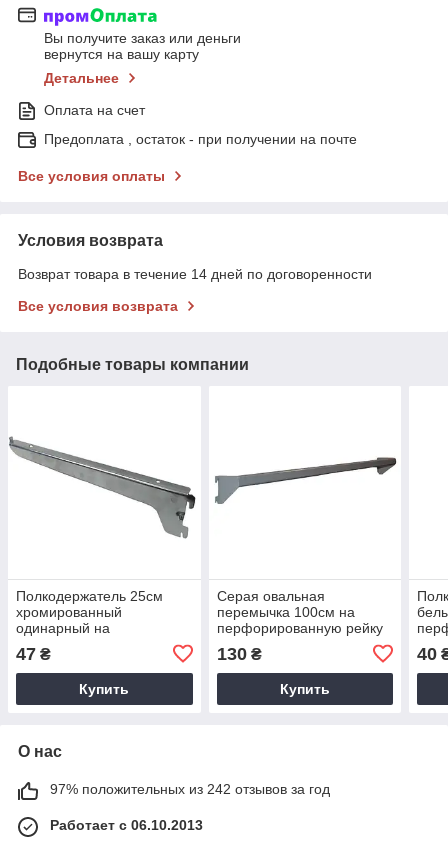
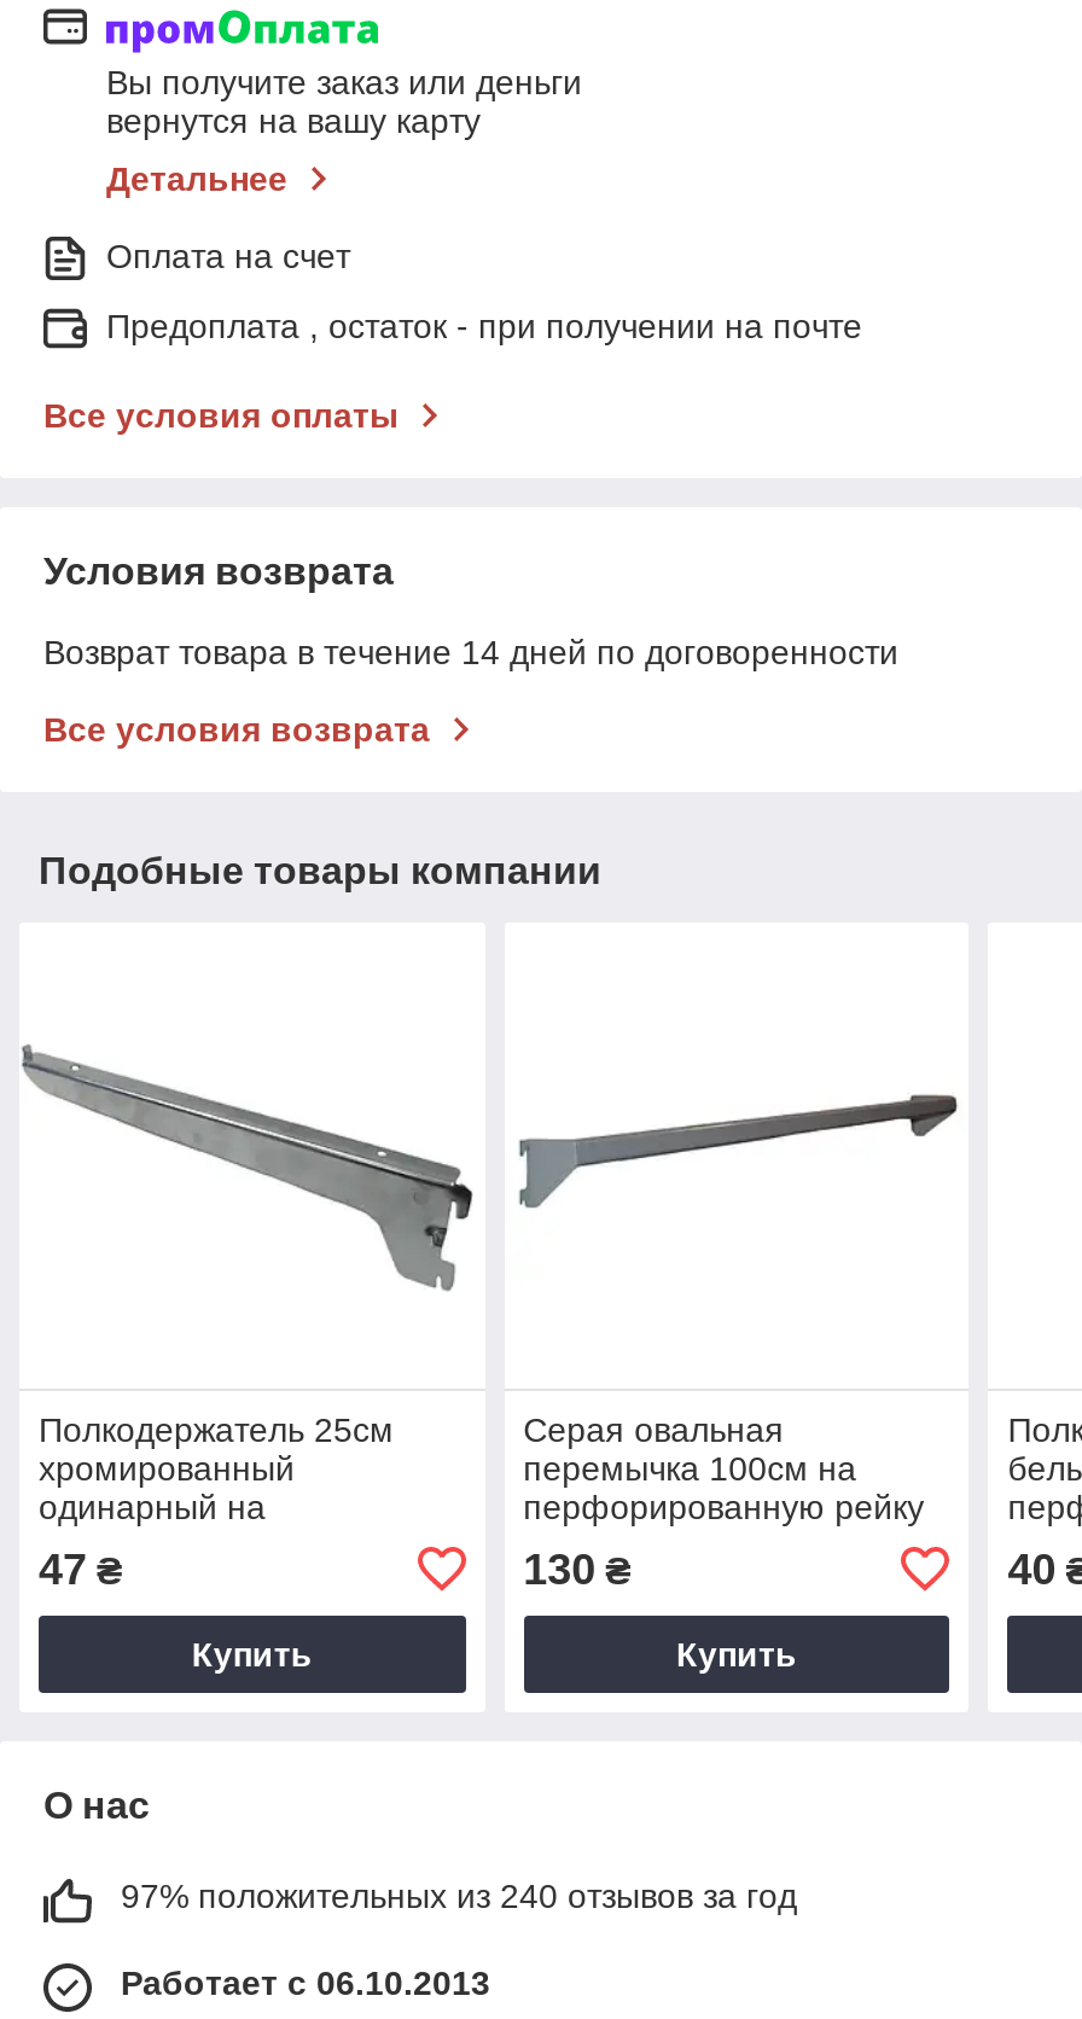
- 97% положительных из 242 отзывов за год
+ 97% положительных из 240 отзывов за год
